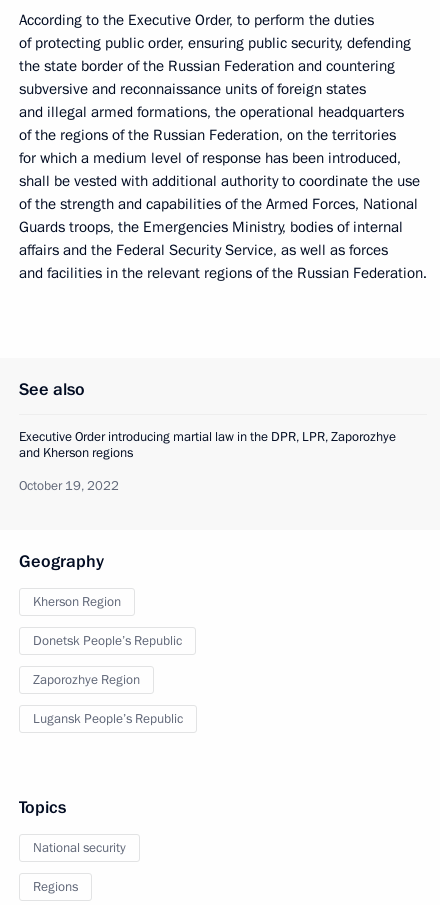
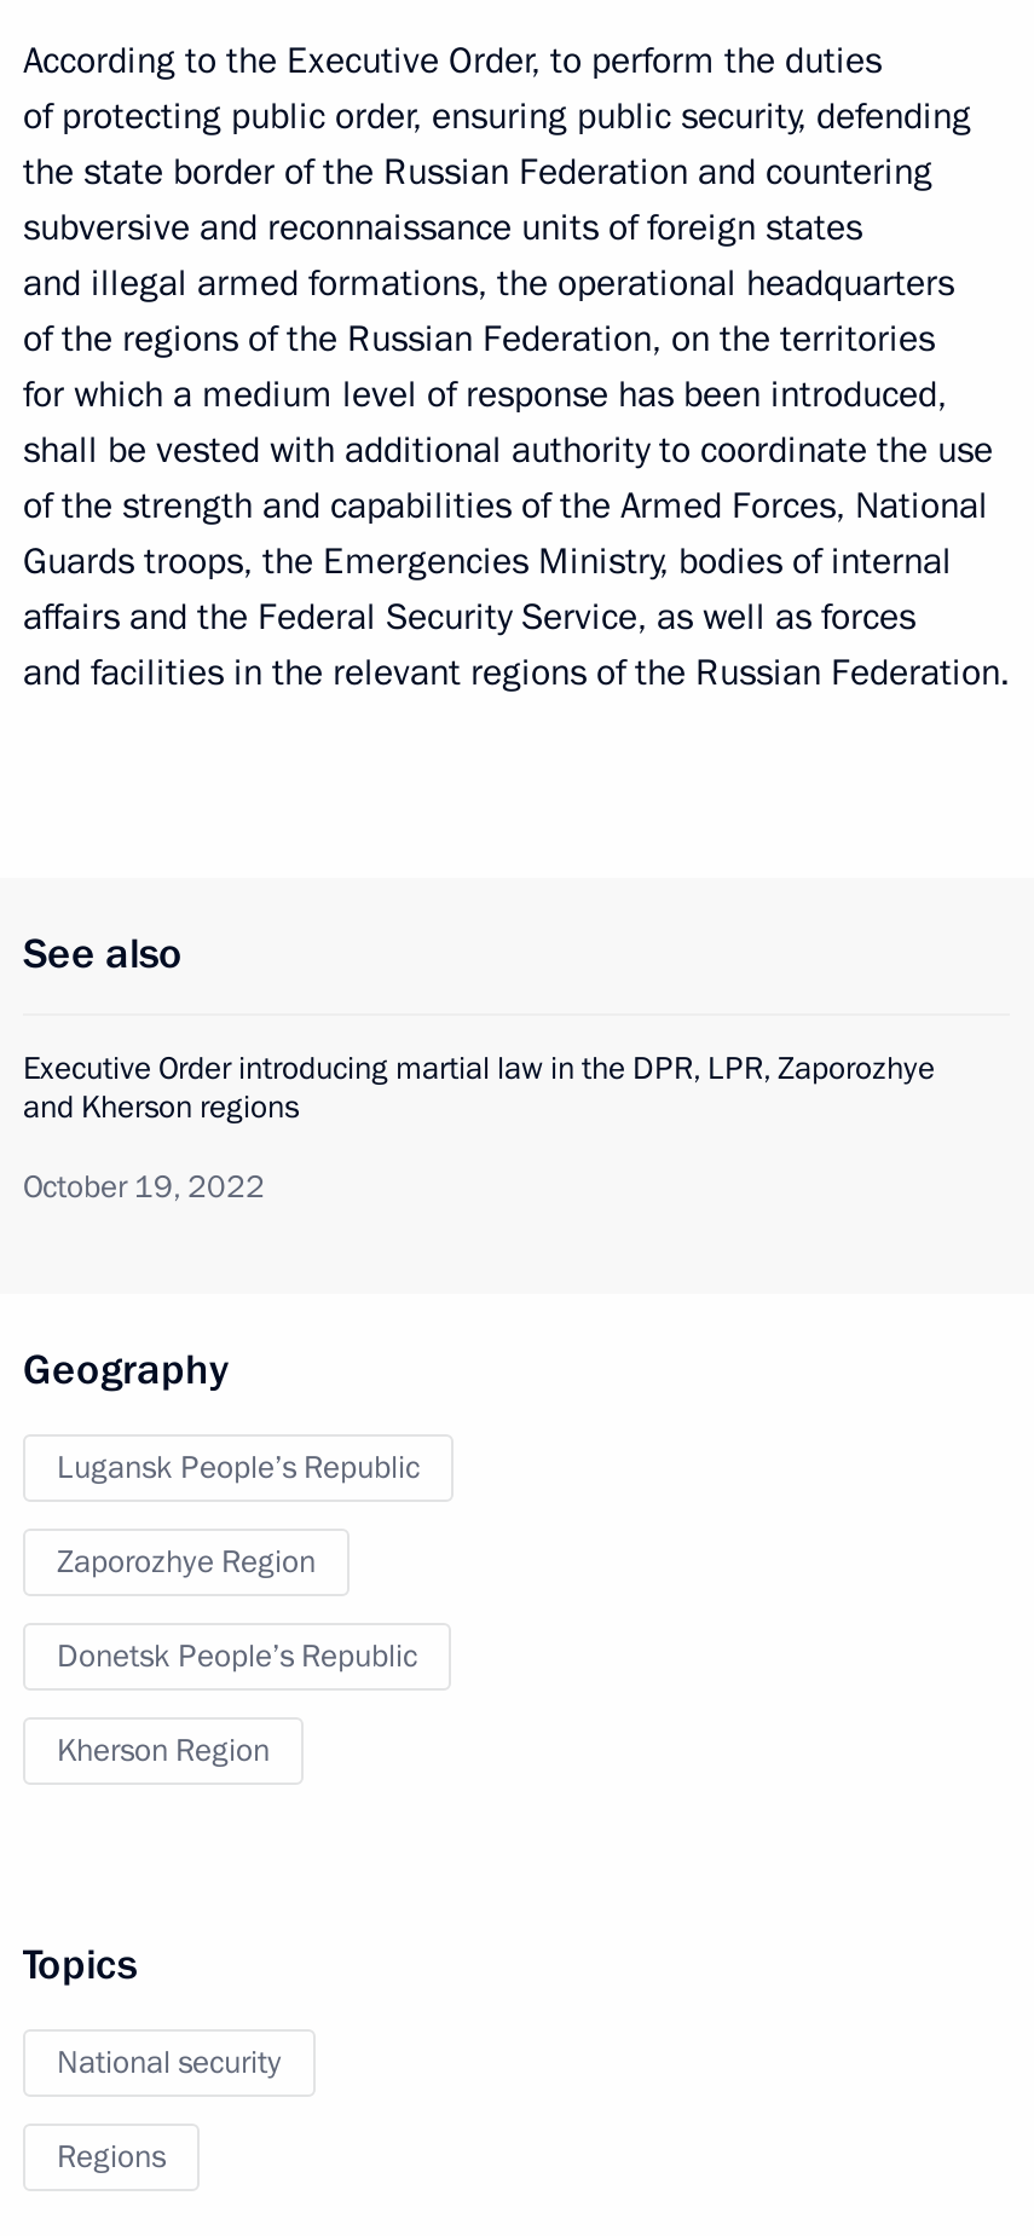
moved down: Kherson Region

moved up: Donetsk People’s Republic | Zaporozhye Region | Lugansk People’s Republic
